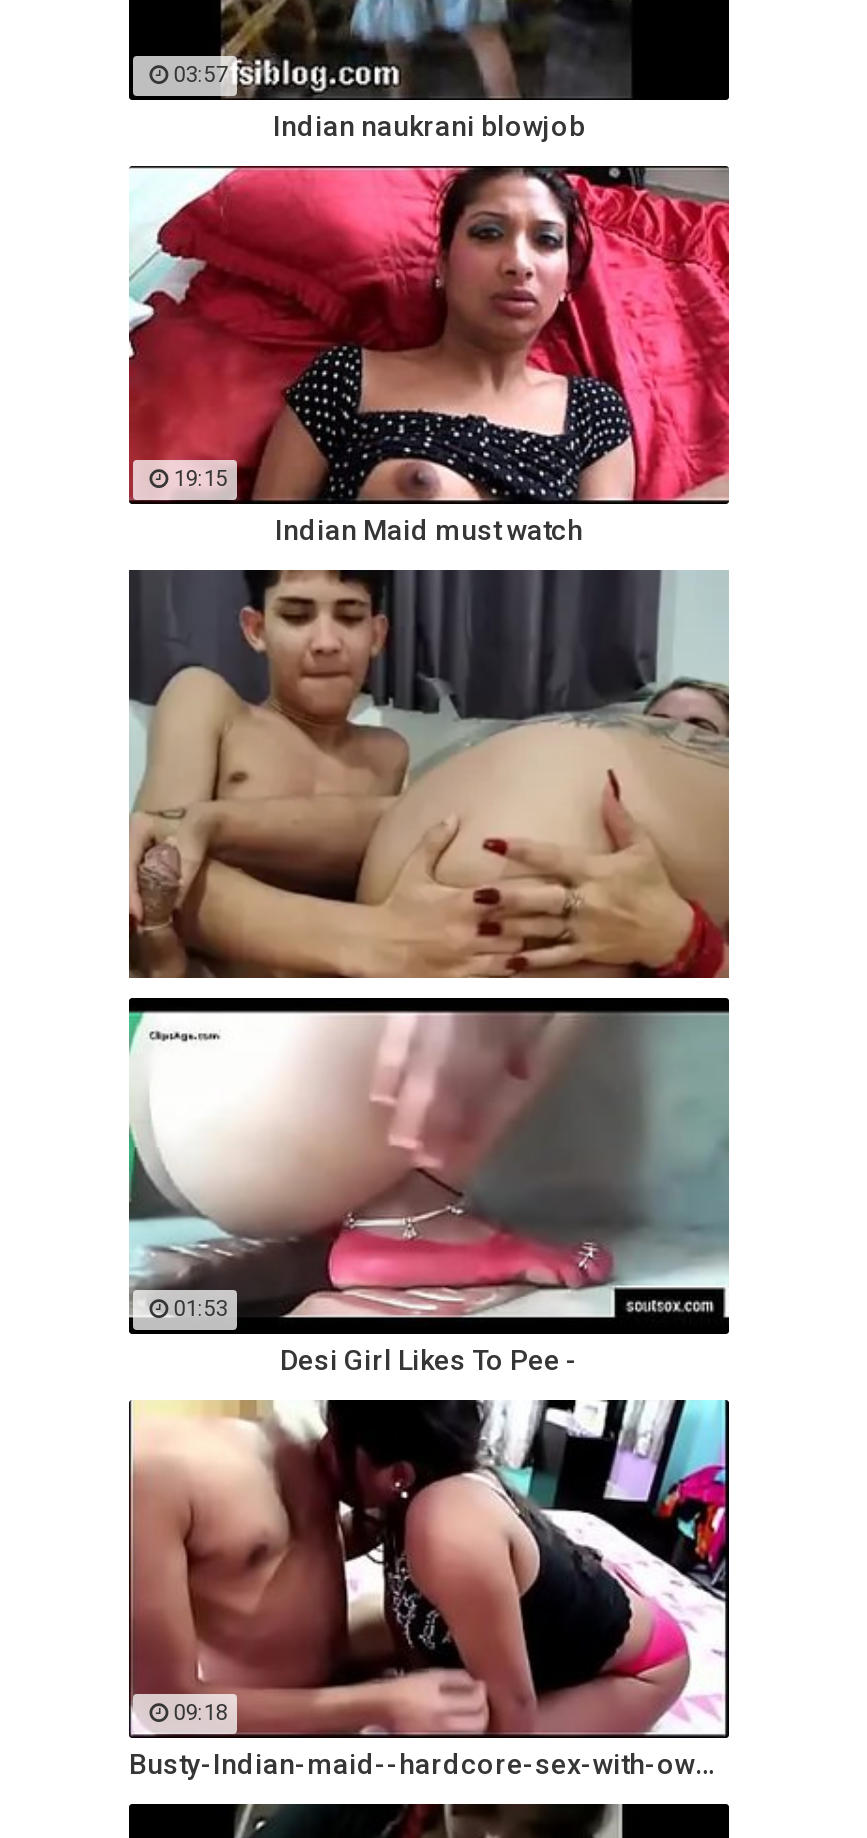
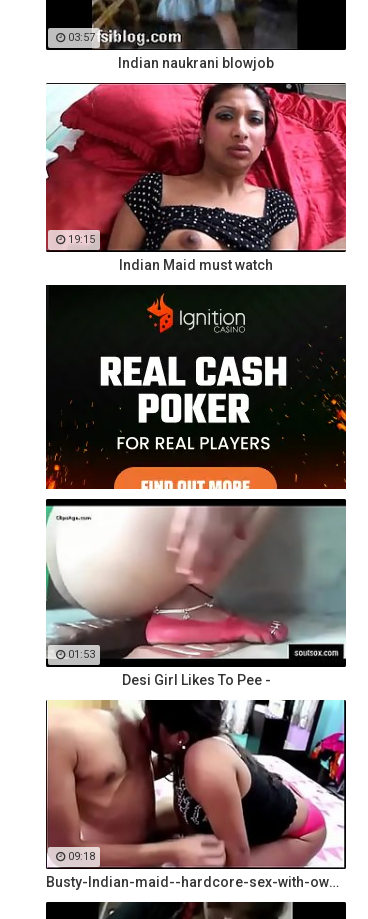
- [image]
+ [image]
